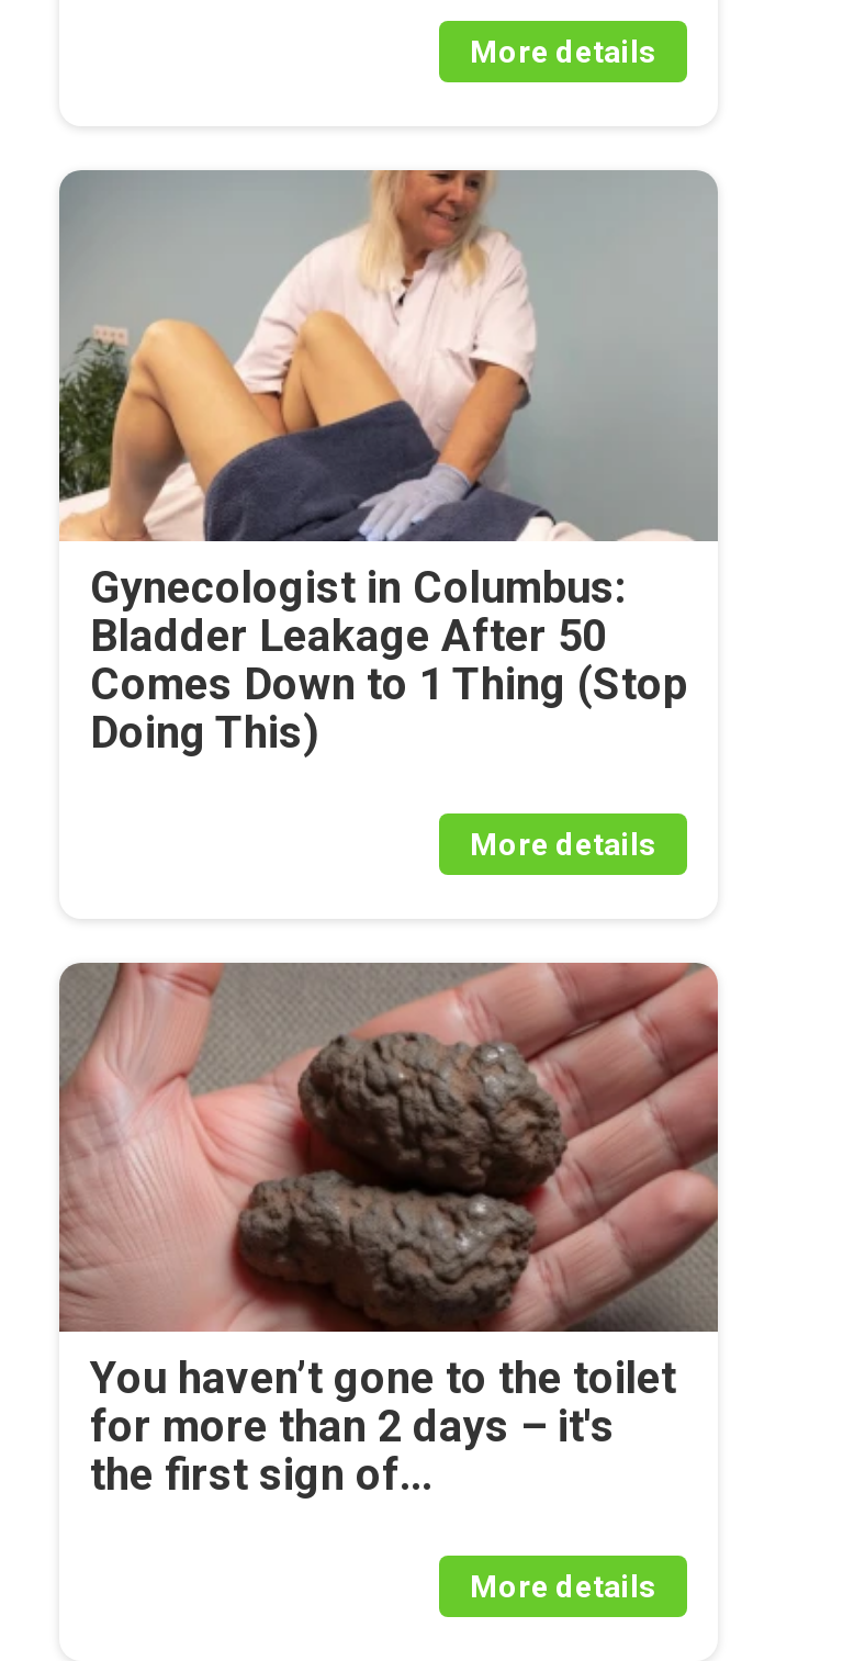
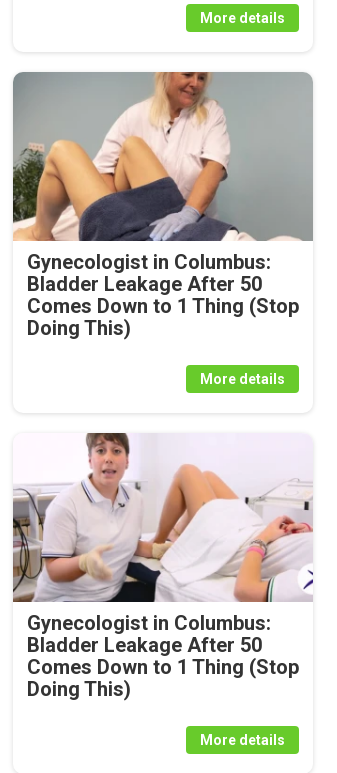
- [image]
- You haven’t gone to the toilet
- for more than 2 days – it's
- the first sign of...
+ [image]
+ Gynecologist in Columbus:
+ Bladder Leakage After 50
+ Comes Down to 1 Thing (Stop
+ Doing This)
